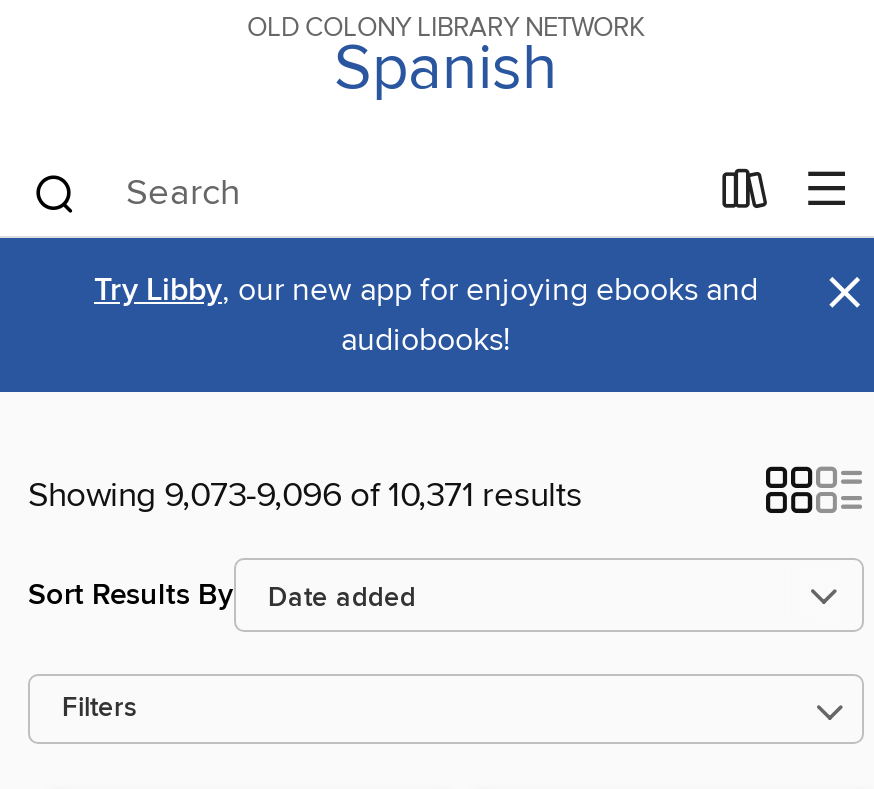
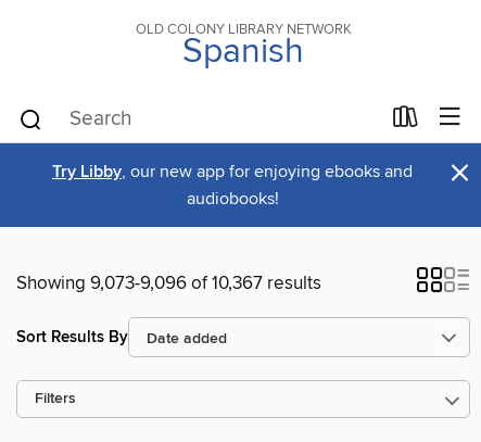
- Showing 9,073-9,096 of 10,371 results
+ Showing 9,073-9,096 of 10,367 results
